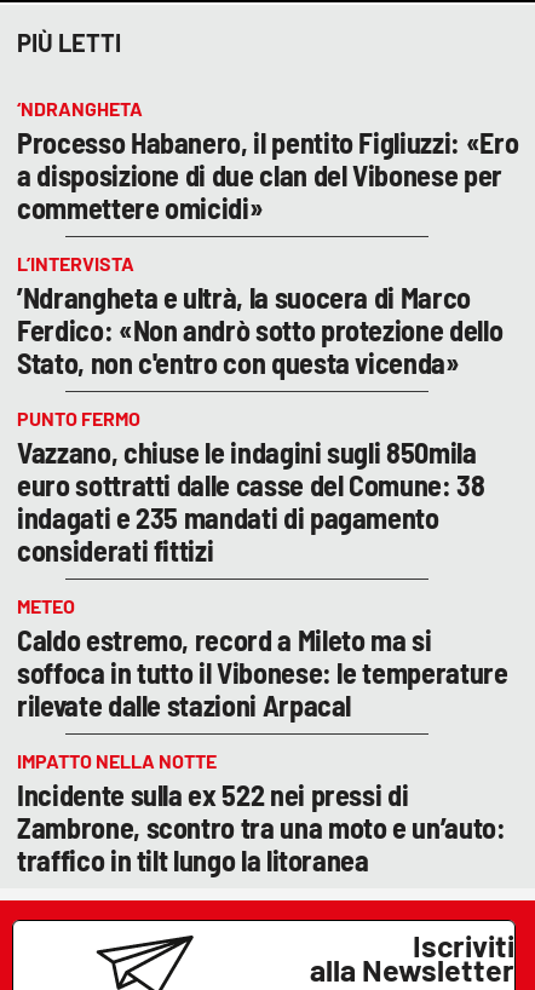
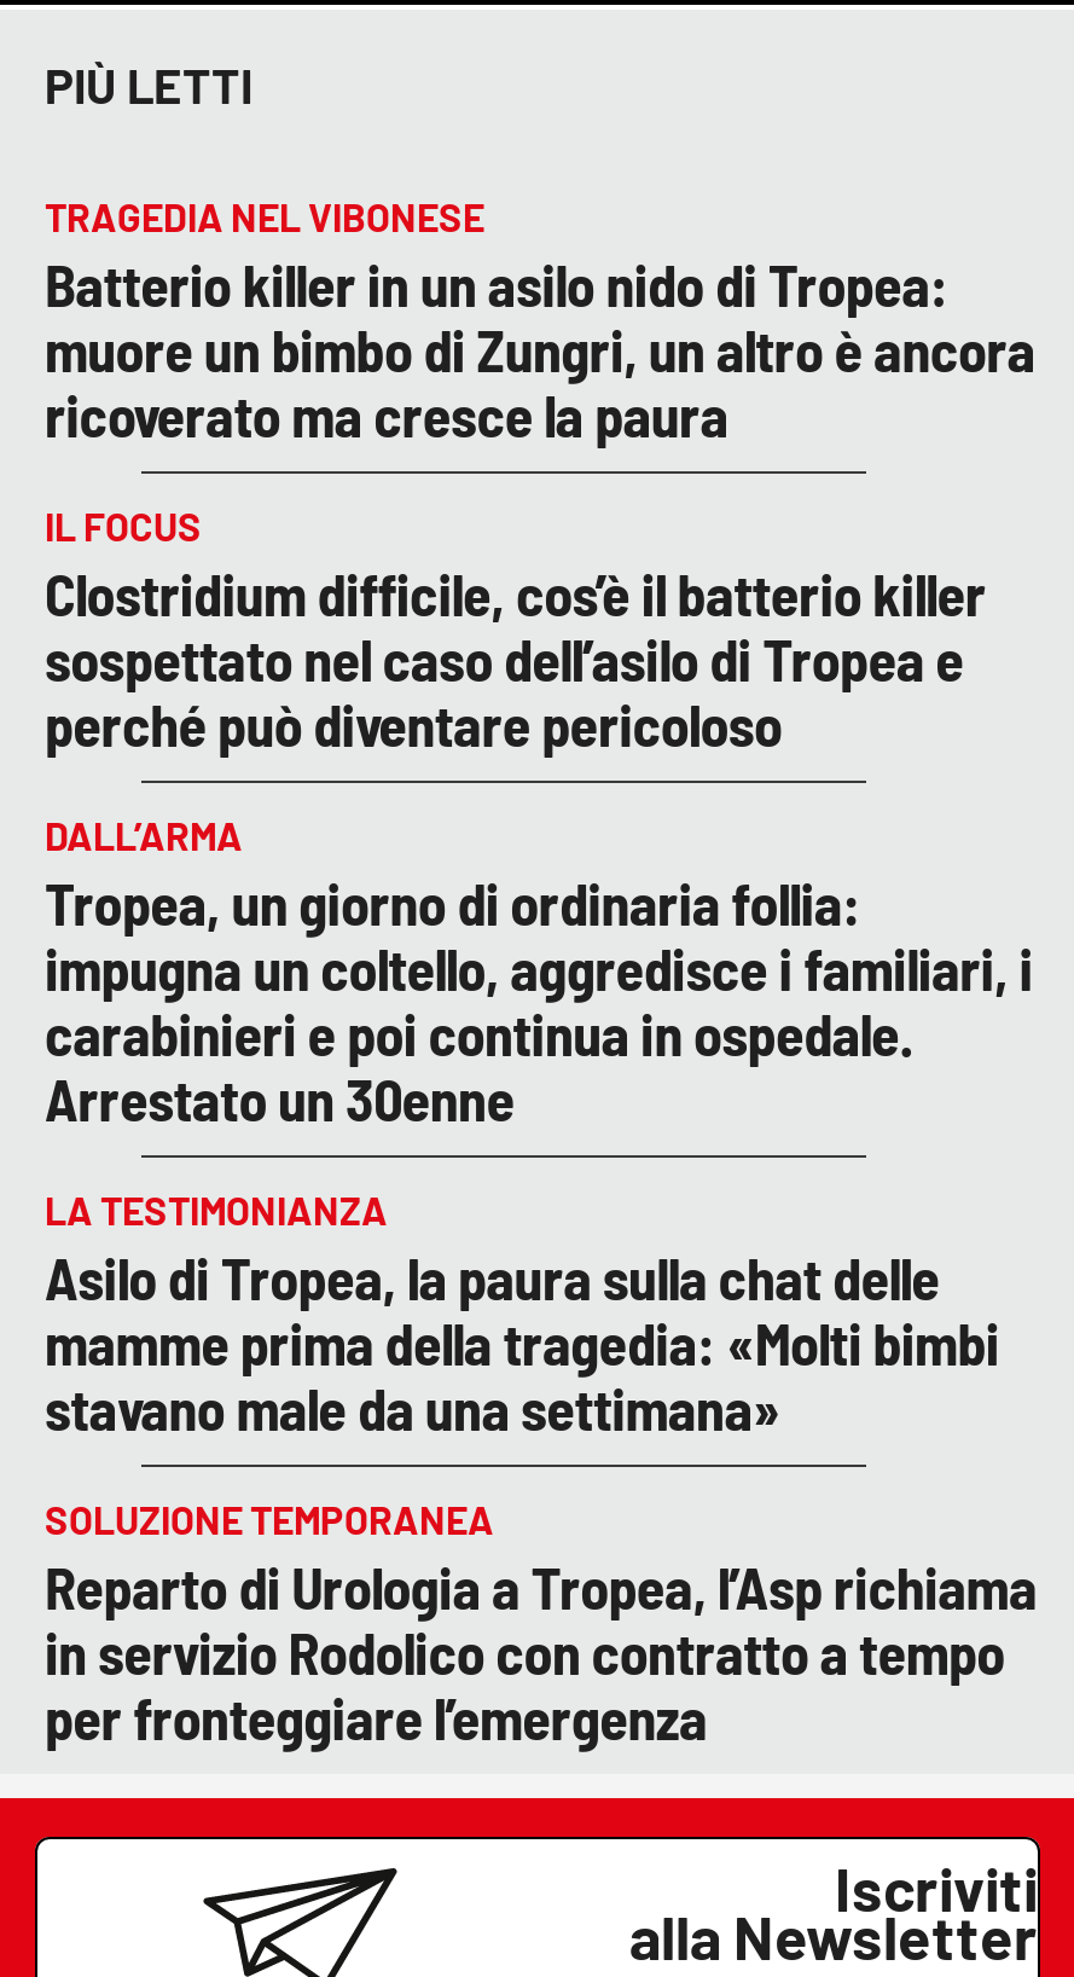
- ‘NDRANGHETA
- Processo Habanero, il pentito Figliuzzi: «Ero
- a disposizione di due clan del Vibonese per
- commettere omicidi»
+ TRAGEDIA NEL VIBONESE
+ Batterio killer in un asilo nido di Tropea:
+ muore un bimbo di Zungri, un altro è ancora
+ ricoverato ma cresce la paura

- L’INTERVISTA
- ’Ndrangheta e ultrà, la suocera di Marco
- Ferdico: «Non andrò sotto protezione dello
- Stato, non c'entro con questa vicenda»
+ IL FOCUS
+ Clostridium difficile, cos’è il batterio killer
+ sospettato nel caso dell’asilo di Tropea e
+ perché può diventare pericoloso

- PUNTO FERMO
- Vazzano, chiuse le indagini sugli 850mila
- euro sottratti dalle casse del Comune: 38
- indagati e 235 mandati di pagamento
- considerati fittizi
+ DALL’ARMA
+ Tropea, un giorno di ordinaria follia:
+ impugna un coltello, aggredisce i familiari, i
+ carabinieri e poi continua in ospedale.
+ Arrestato un 30enne

- METEO
- Caldo estremo, record a Mileto ma si
- soffoca in tutto il Vibonese: le temperature
- rilevate dalle stazioni Arpacal
+ LA TESTIMONIANZA
+ Asilo di Tropea, la paura sulla chat delle
+ mamme prima della tragedia: «Molti bimbi
+ stavano male da una settimana»

- IMPATTO NELLA NOTTE
- Incidente sulla ex 522 nei pressi di
- Zambrone, scontro tra una moto e un’auto:
- traffico in tilt lungo la litoranea
+ SOLUZIONE TEMPORANEA
+ Reparto di Urologia a Tropea, l’Asp richiama
+ in servizio Rodolico con contratto a tempo
+ per fronteggiare l’emergenza
